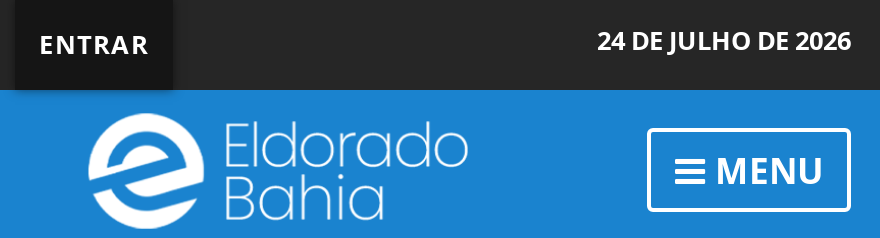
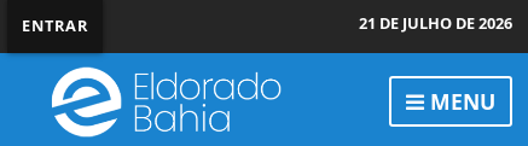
- 24 DE JULHO DE 2026
+ 21 DE JULHO DE 2026
